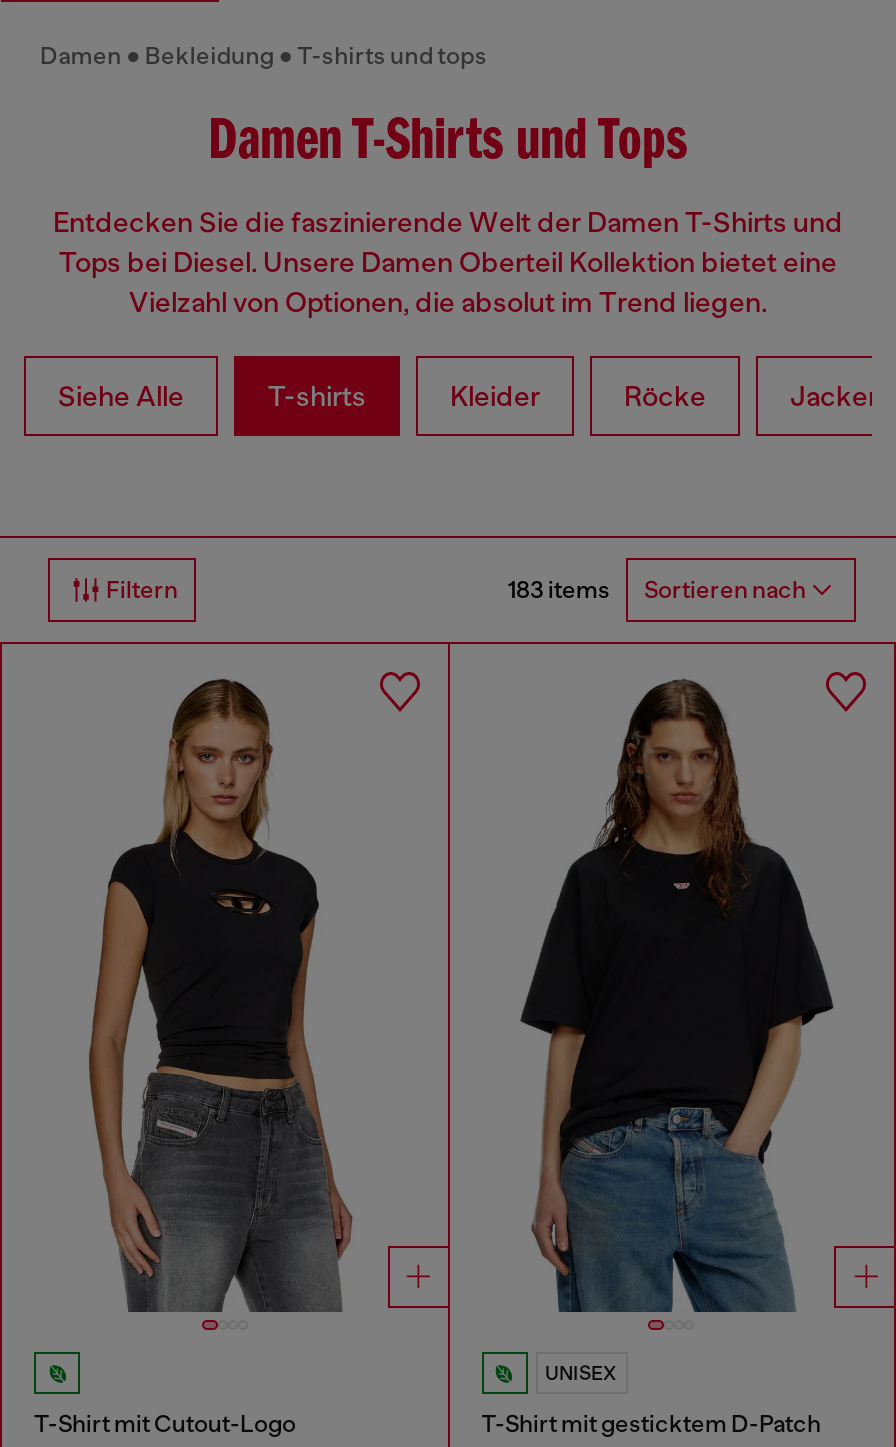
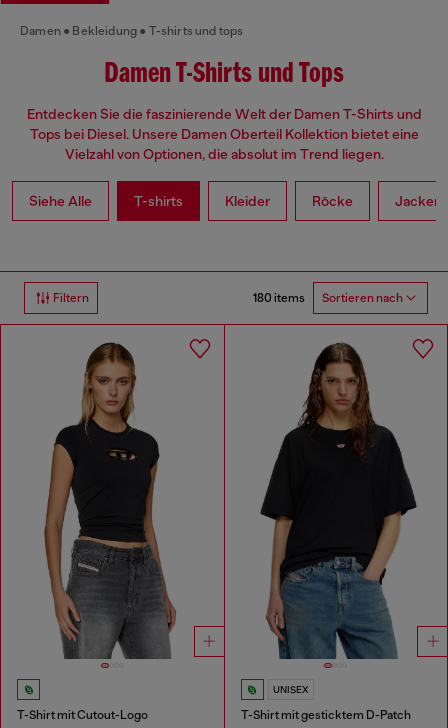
- 183 items Sortieren nach
+ 180 items Sortieren nach
